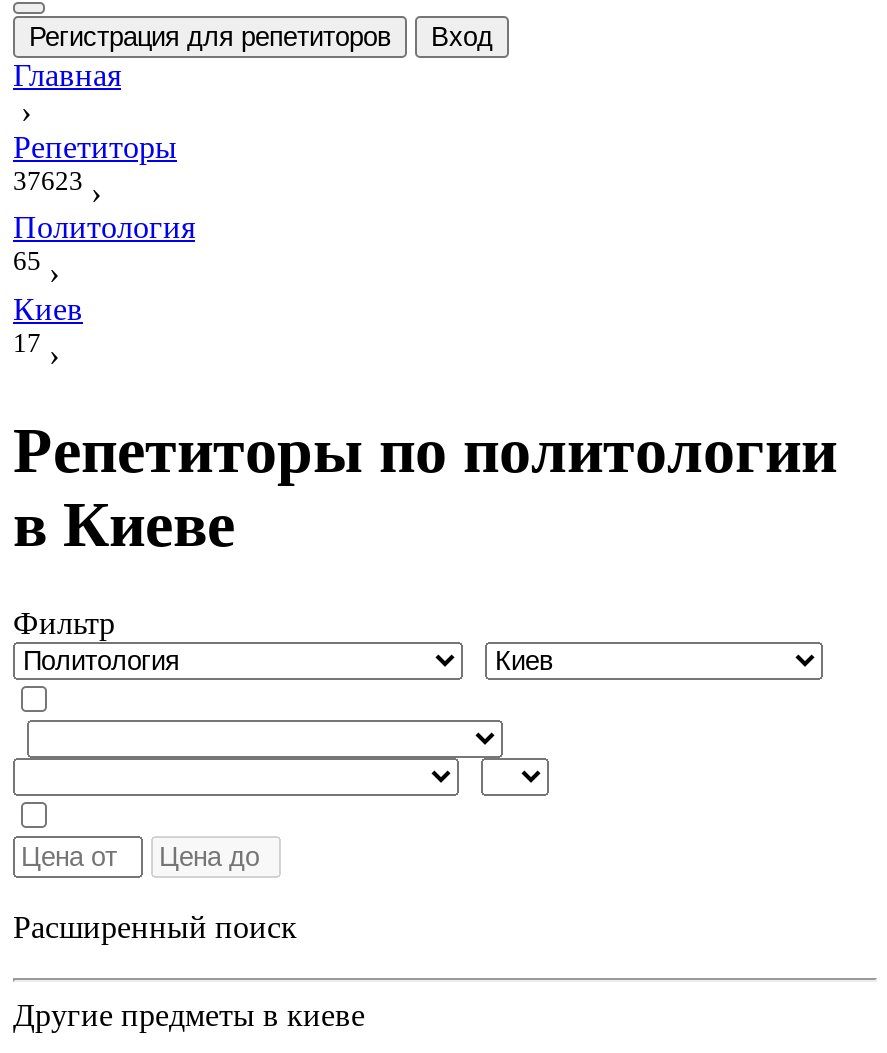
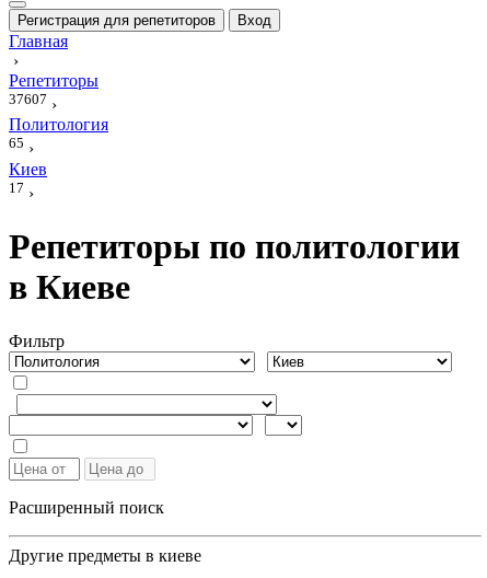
- 37623 ›
+ 37607 ›
